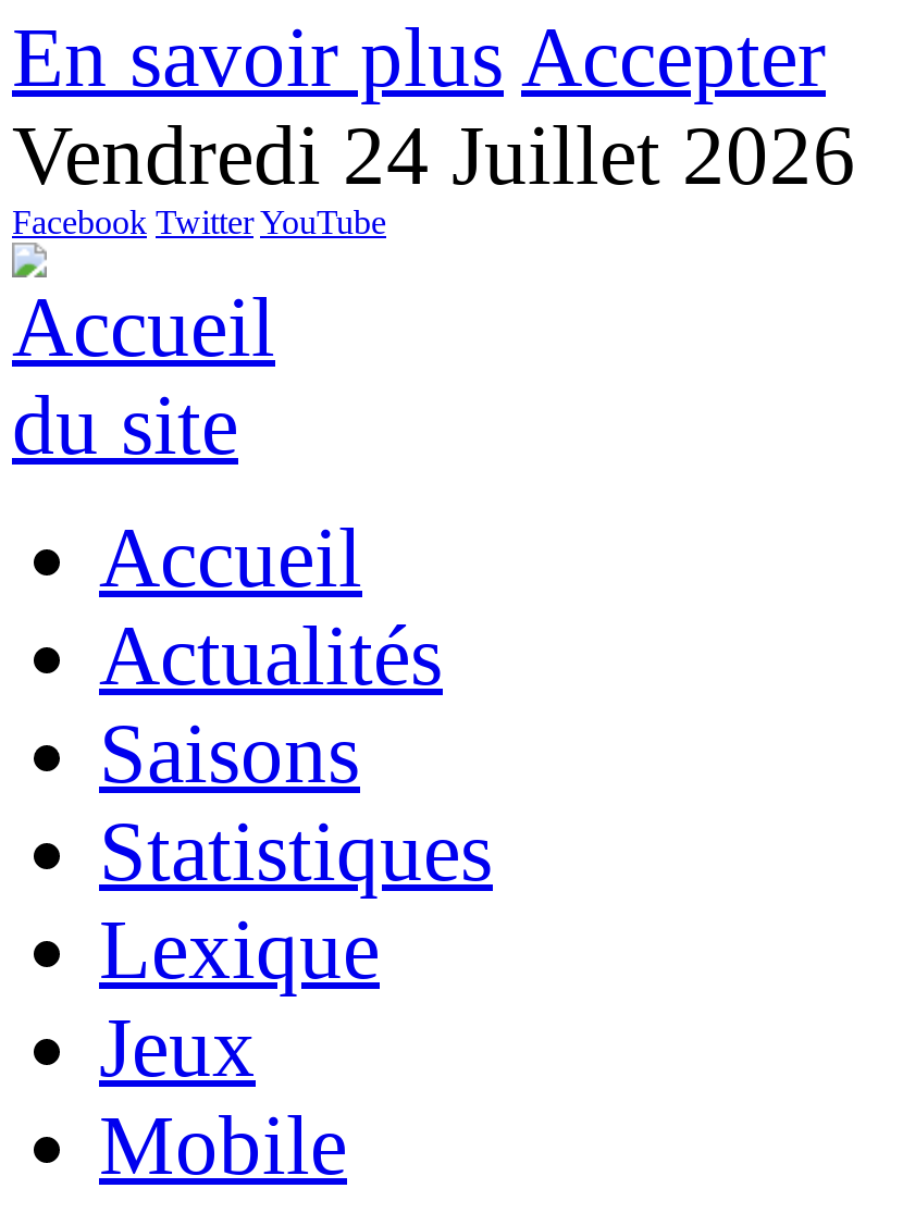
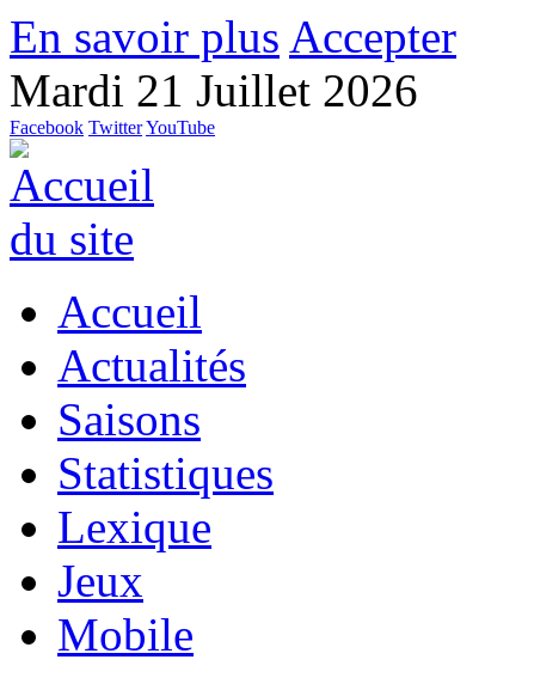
- Vendredi 24 Juillet 2026
+ Mardi 21 Juillet 2026
